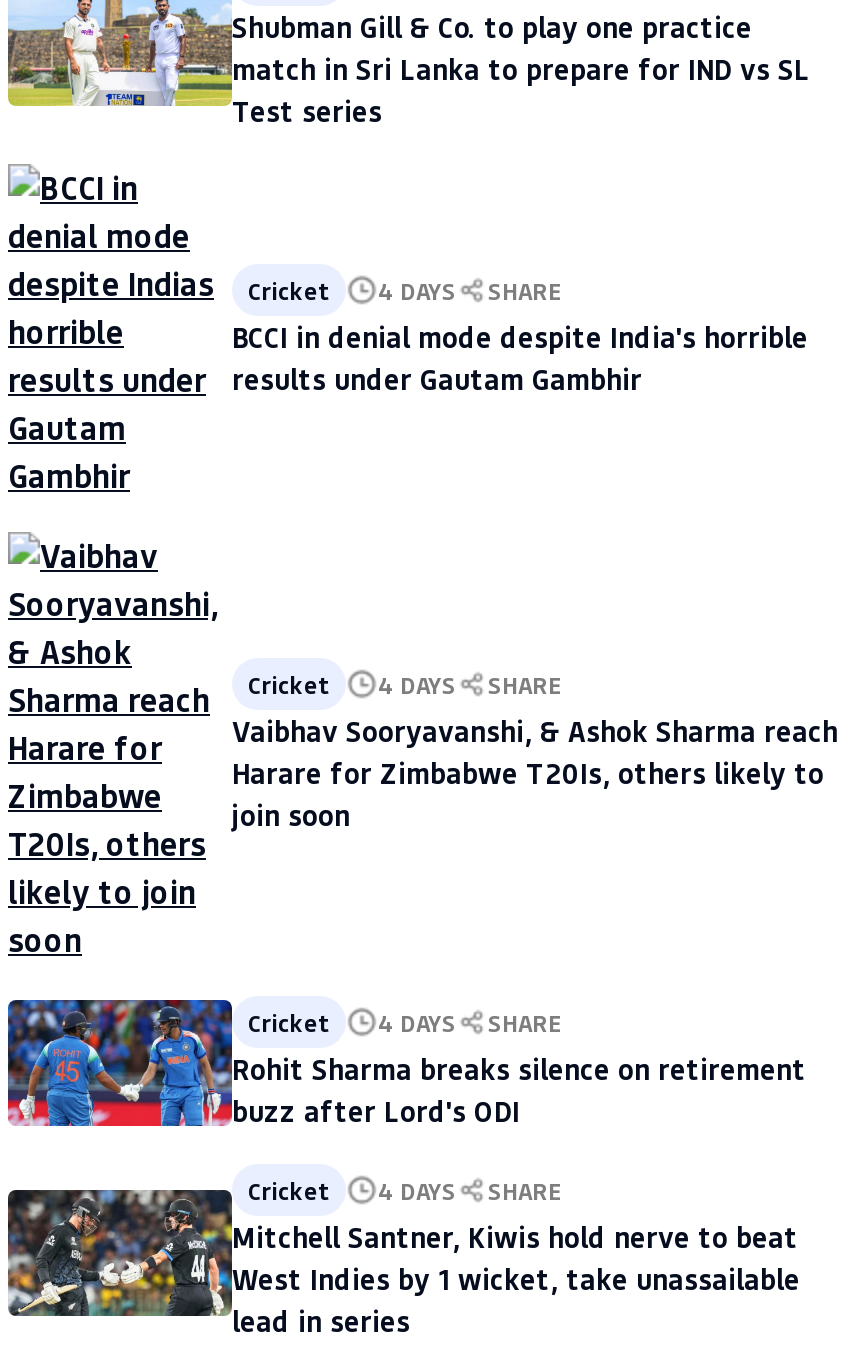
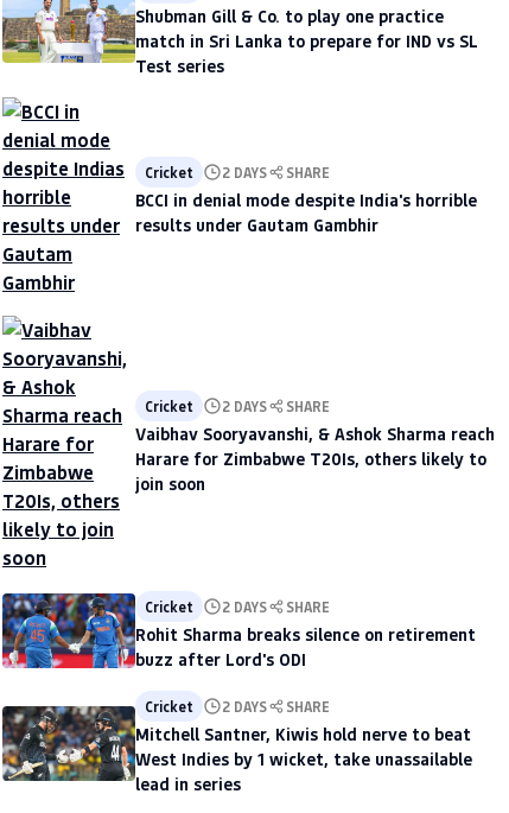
- Cricket 4 DAYS SHARE
+ Cricket 2 DAYS SHARE

- Cricket 4 DAYS SHARE
+ Cricket 2 DAYS SHARE

- Cricket 4 DAYS SHARE
+ Cricket 2 DAYS SHARE

- Cricket 4 DAYS SHARE
+ Cricket 2 DAYS SHARE
